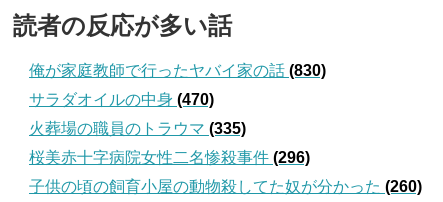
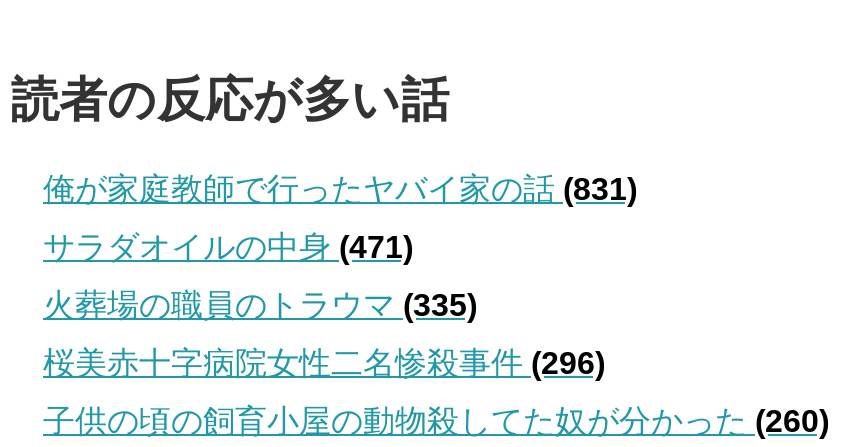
- 俺が家庭教師で行ったヤバイ家の話(830)
+ 俺が家庭教師で行ったヤバイ家の話(831)

- サラダオイルの中身(470)
+ サラダオイルの中身(471)
